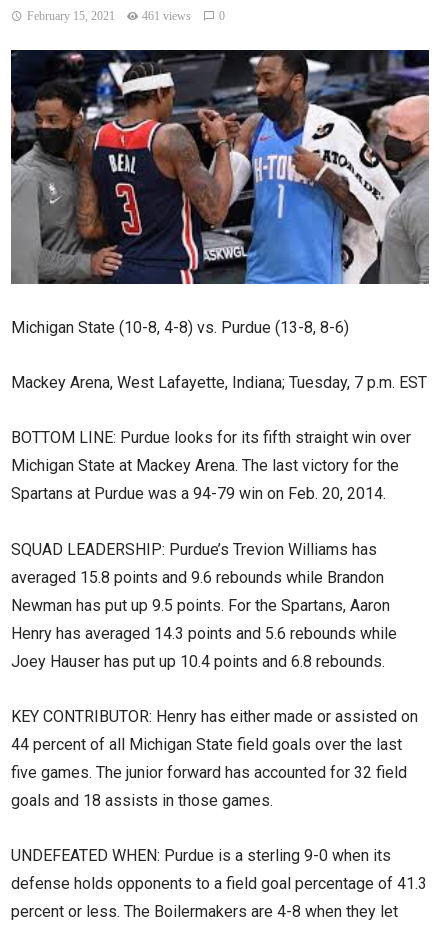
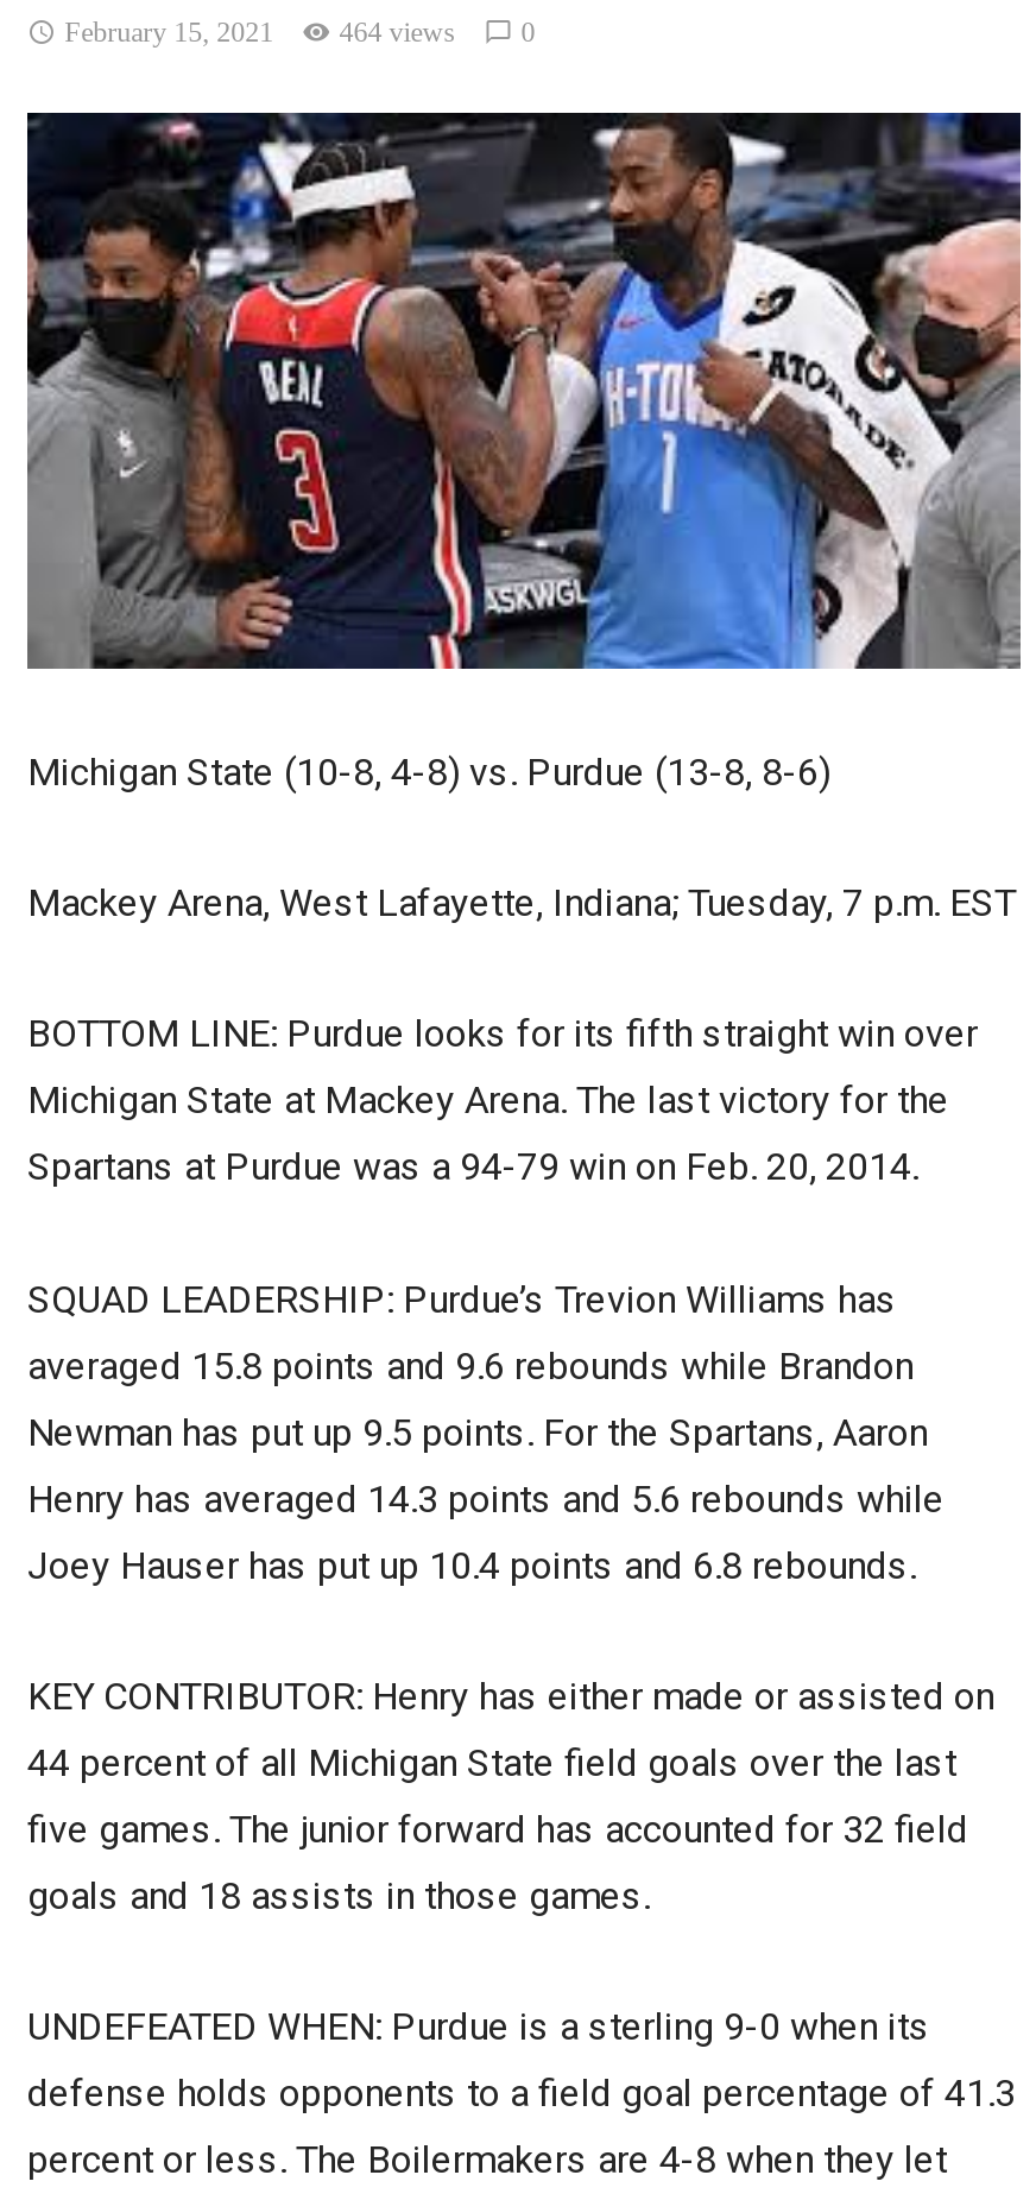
- February 15, 2021 461 views 0
+ February 15, 2021 464 views 0
